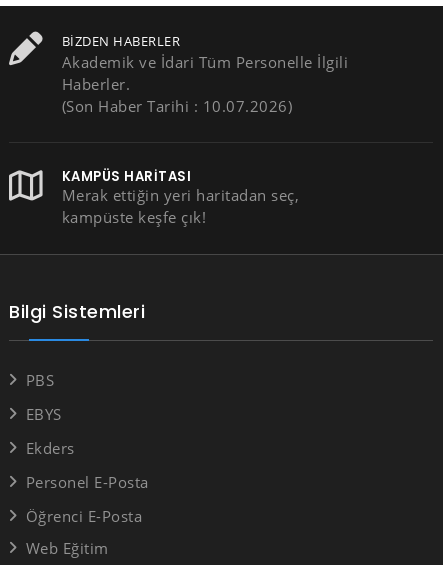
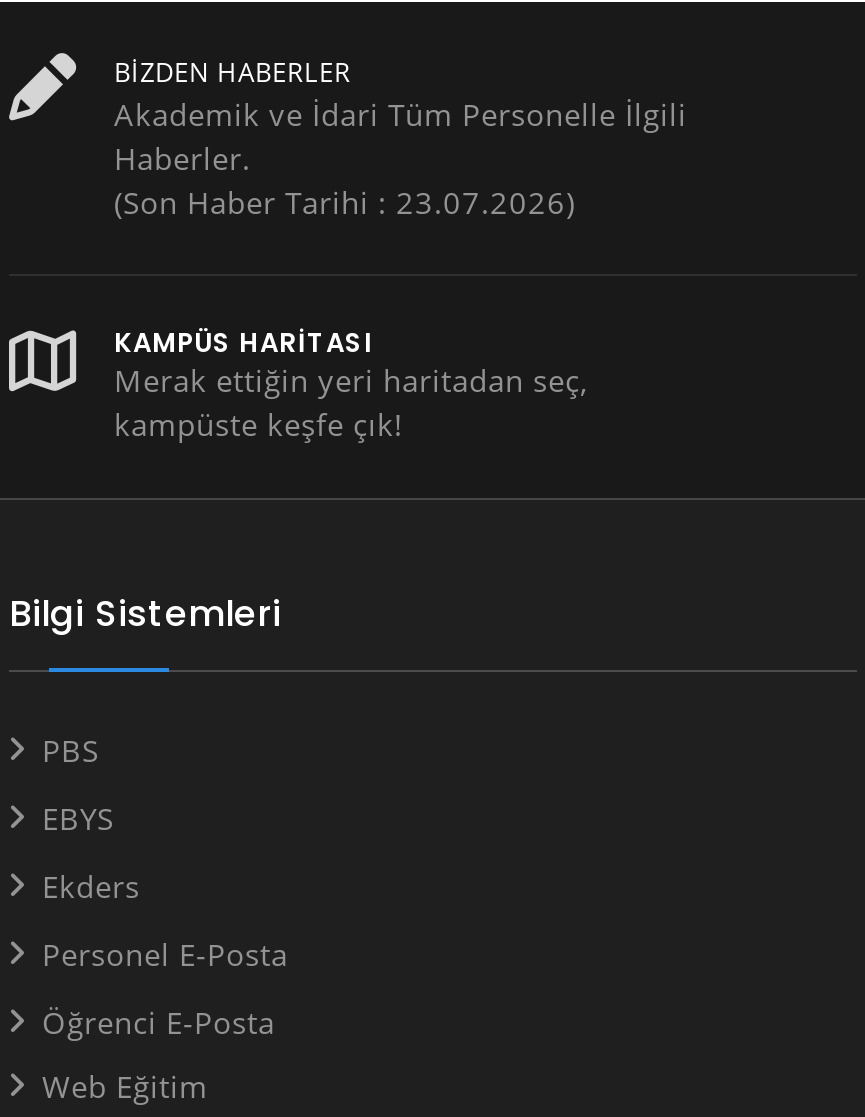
- (Son Haber Tarihi : 10.07.2026)
+ (Son Haber Tarihi : 23.07.2026)
